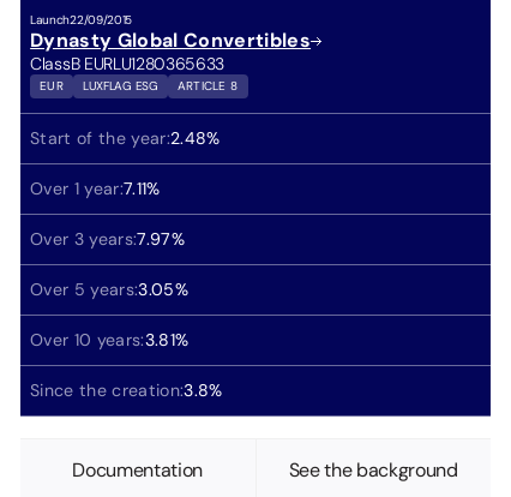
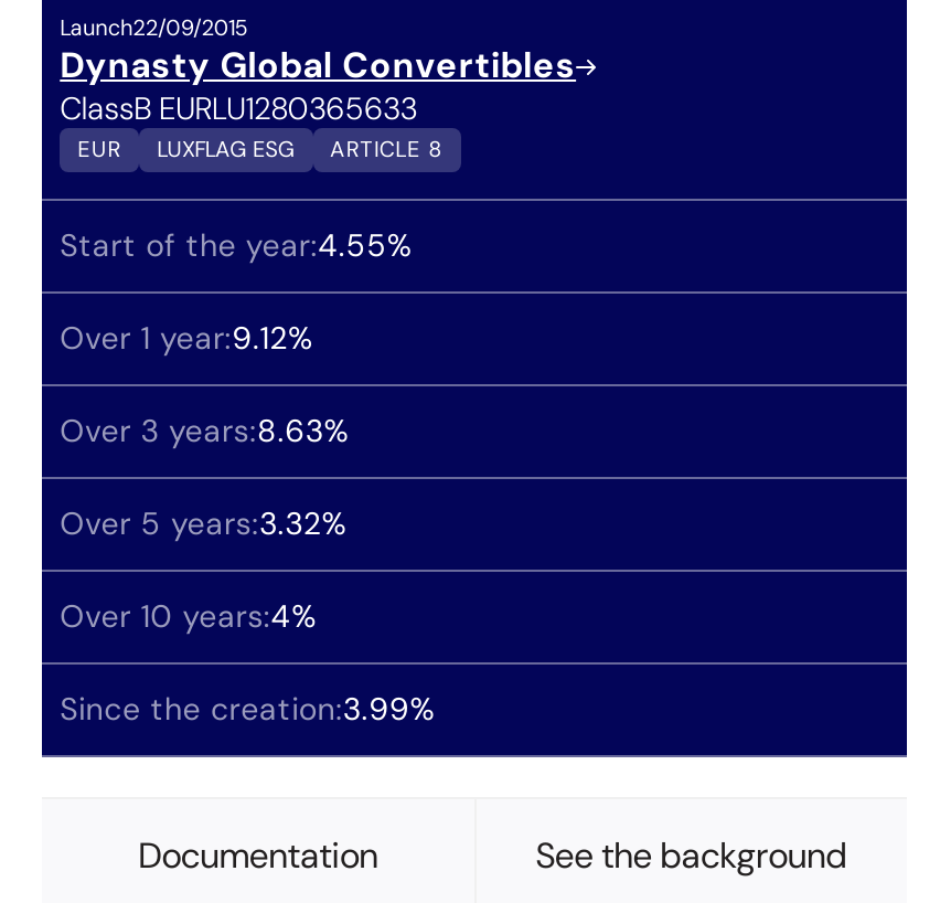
- Start of the year:2.48%
+ Start of the year:4.55%

- Over 1 year:7.11%
+ Over 1 year:9.12%

- Over 3 years:7.97%
+ Over 3 years:8.63%

- Over 5 years:3.05%
+ Over 5 years:3.32%

- Over 10 years:3.81%
+ Over 10 years:4%

- Since the creation:3.8%
+ Since the creation:3.99%
